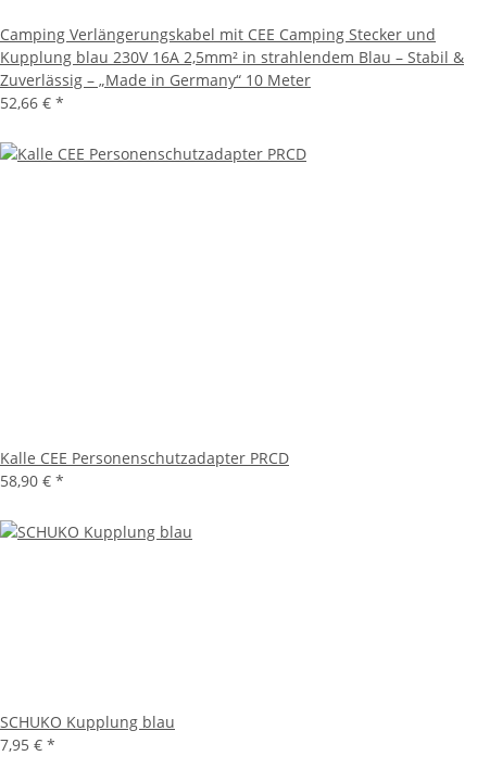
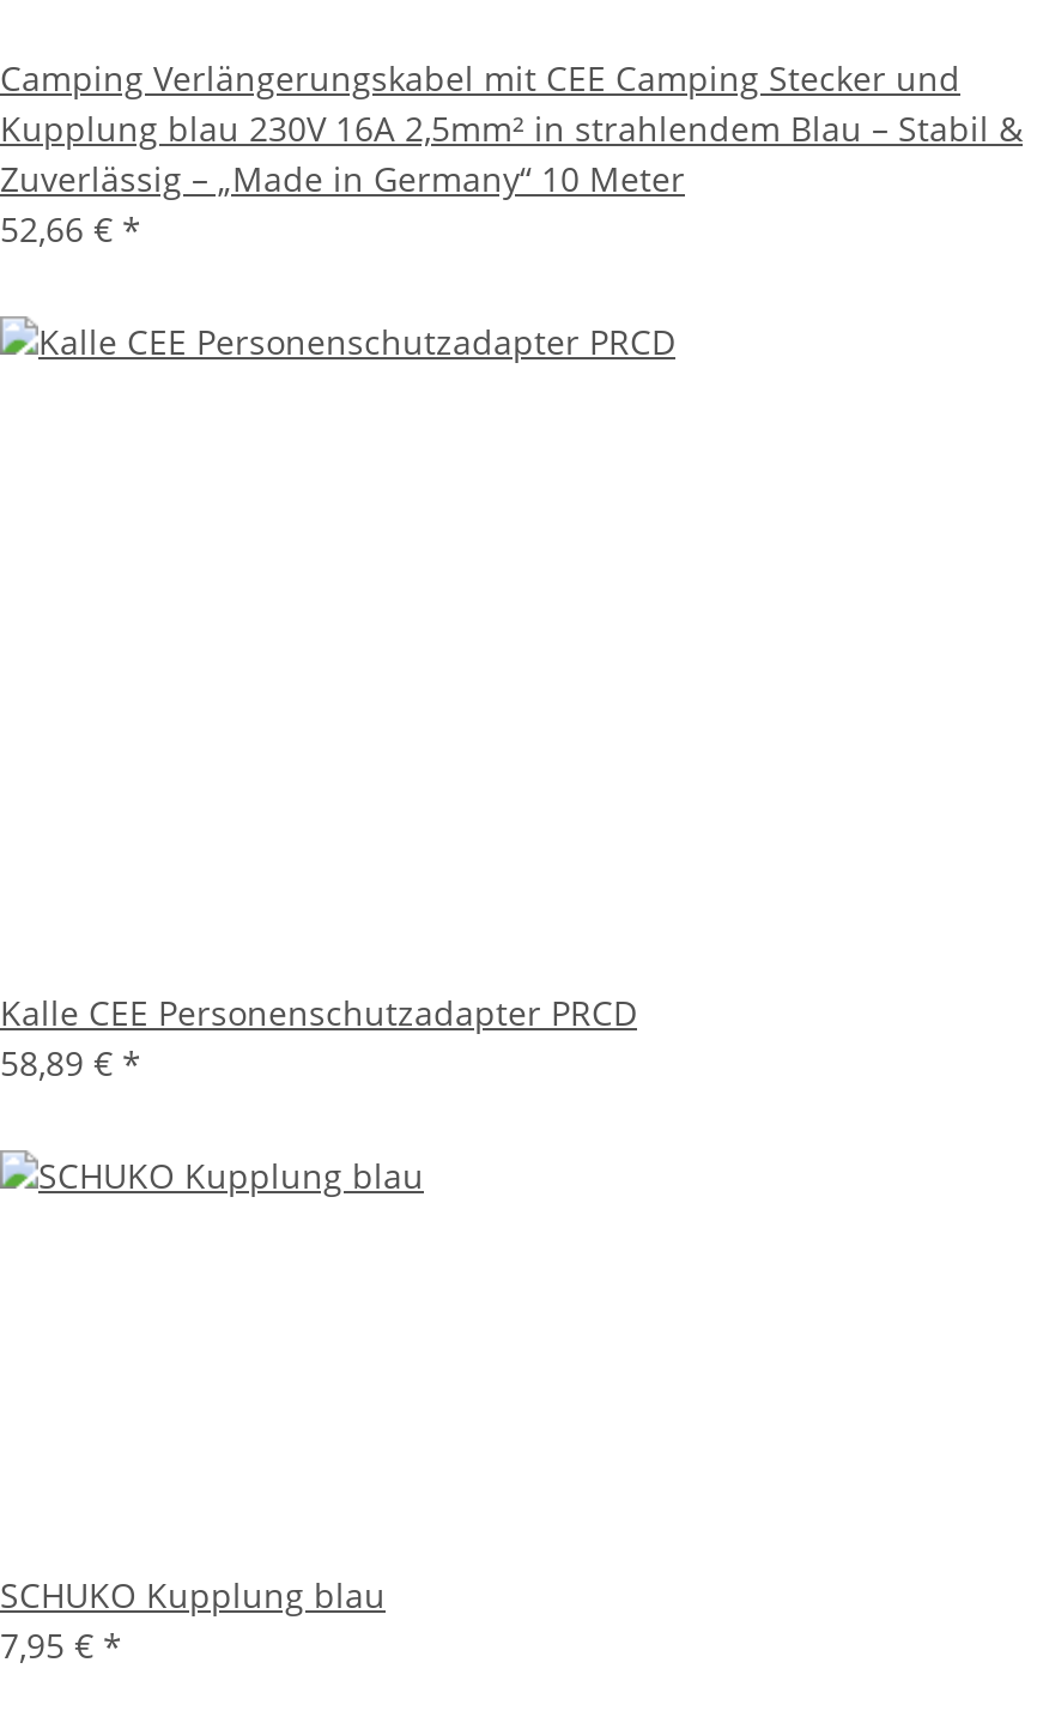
- 58,90 €*
+ 58,89 €*
